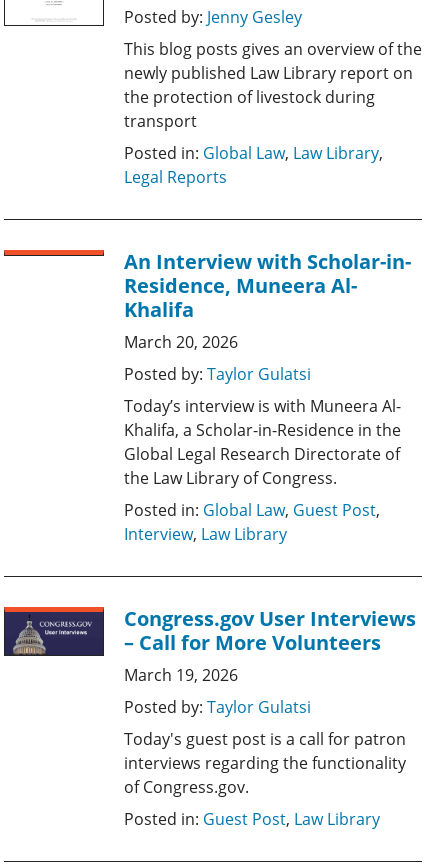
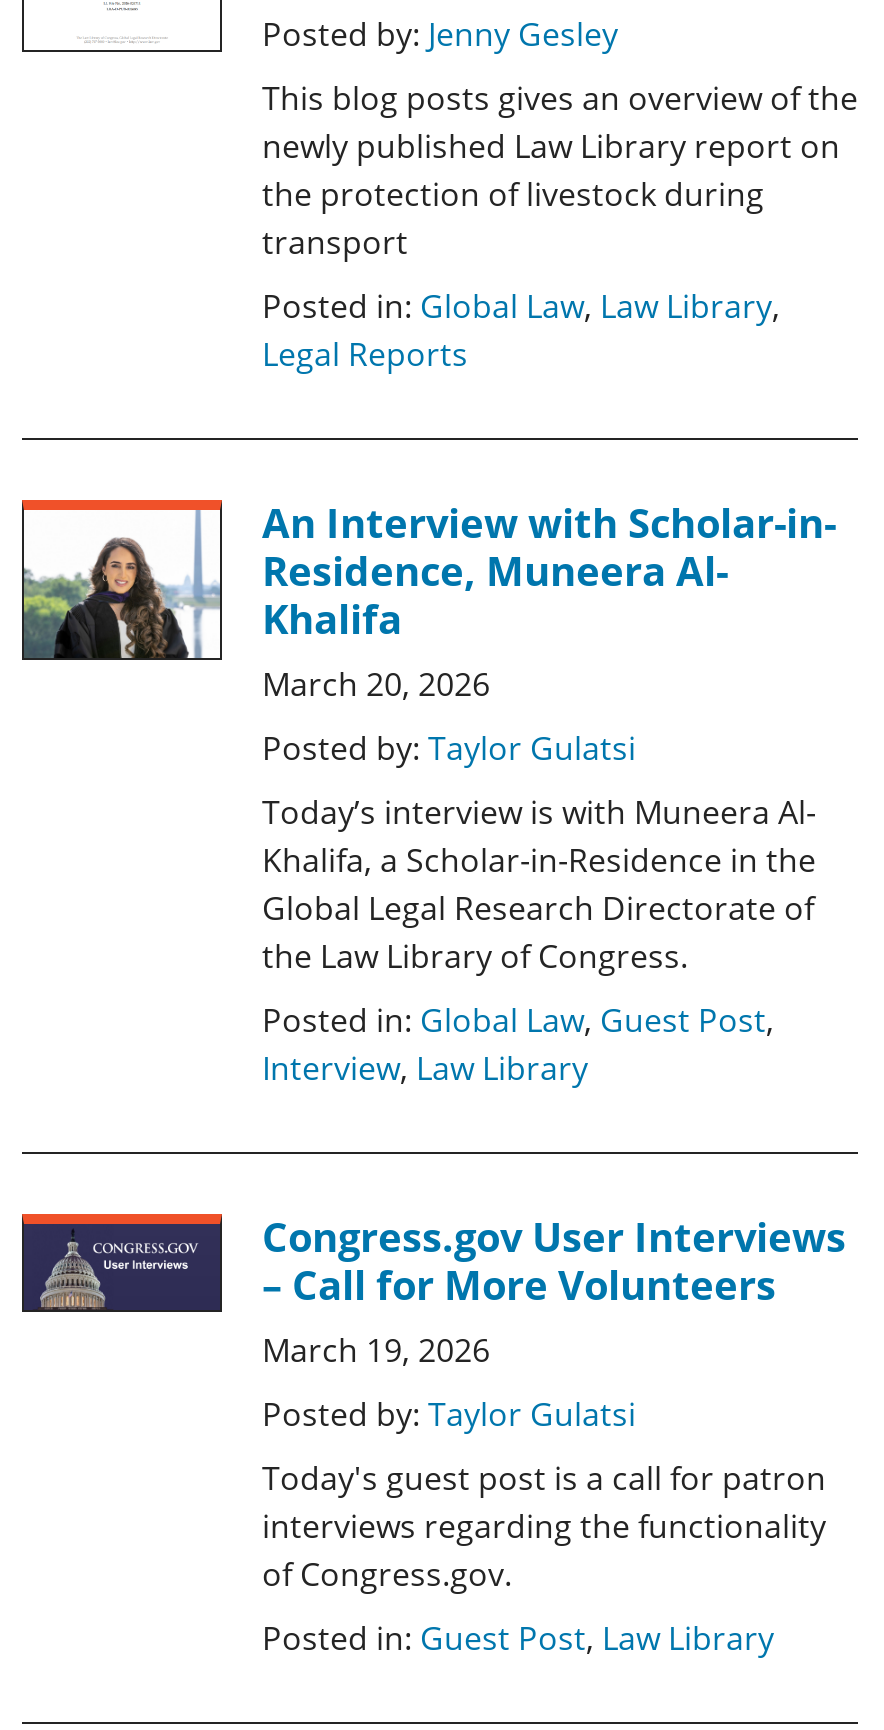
+ [image]
